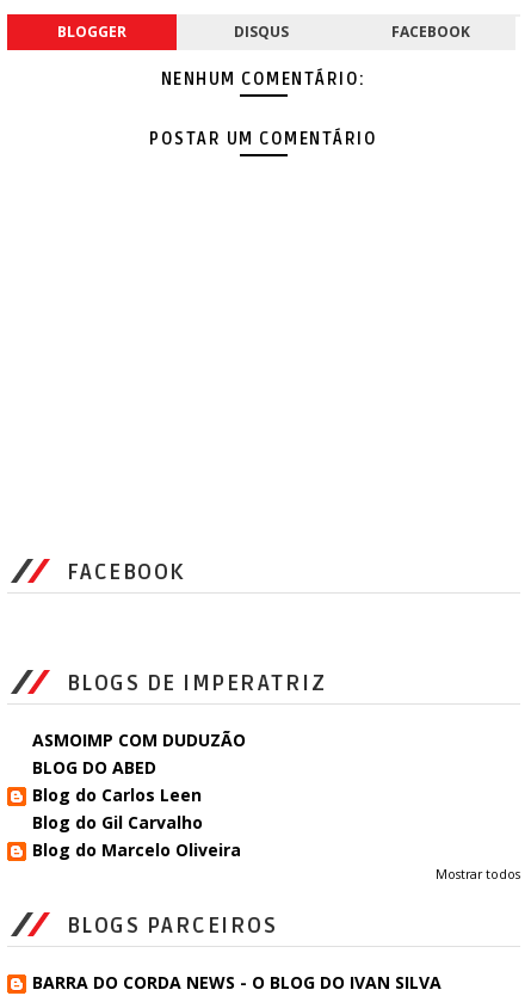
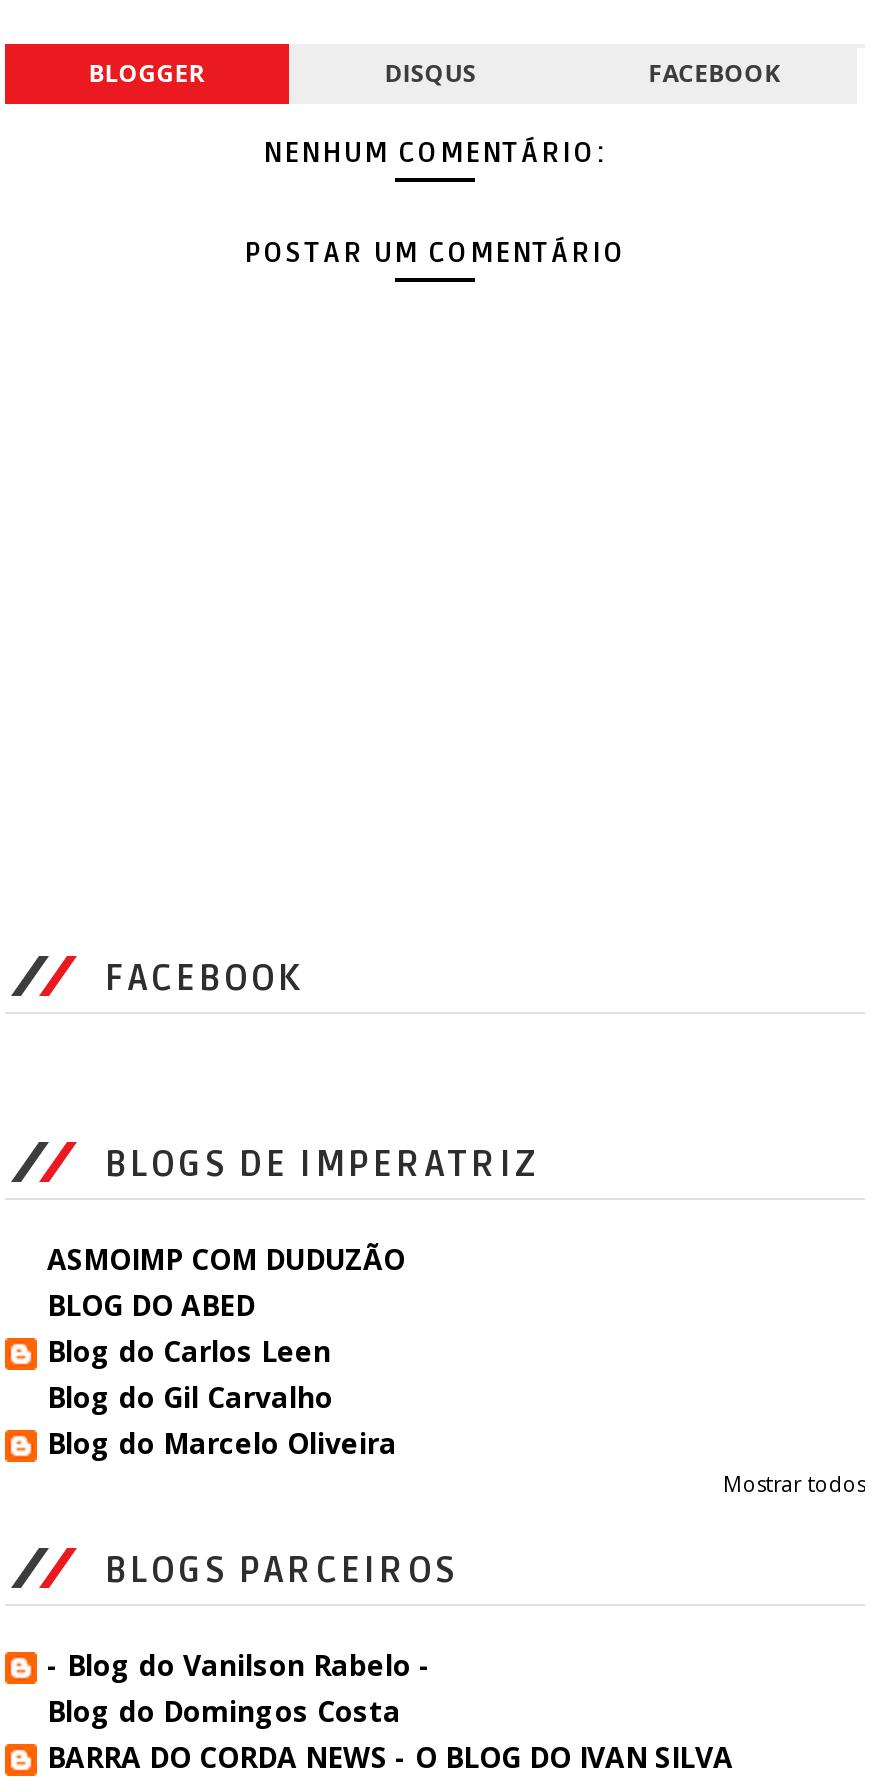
+ - Blog do Vanilson Rabelo -
+ Blog do Domingos Costa
